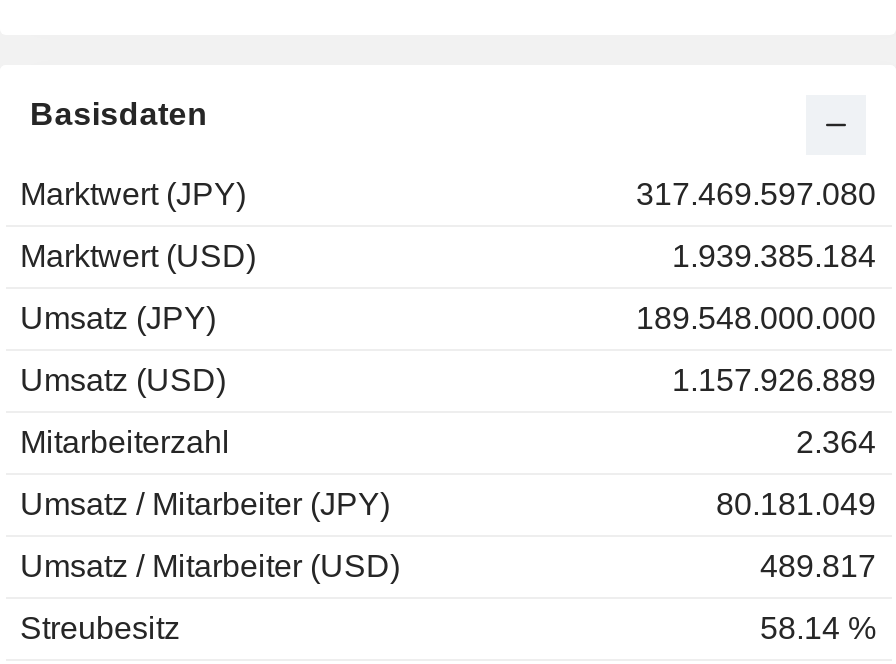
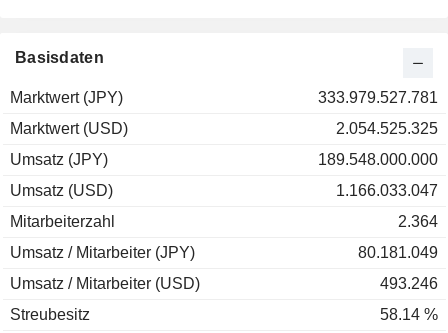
- 317.469.597.080
+ 333.979.527.781

- 1.939.385.184
+ 2.054.525.325

- 1.157.926.889
+ 1.166.033.047

- 489.817
+ 493.246
